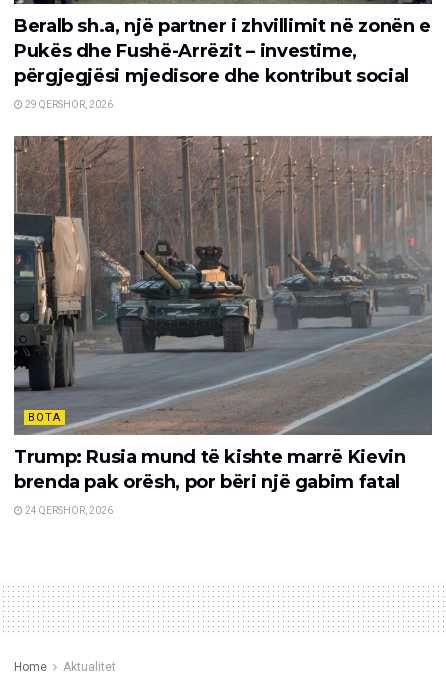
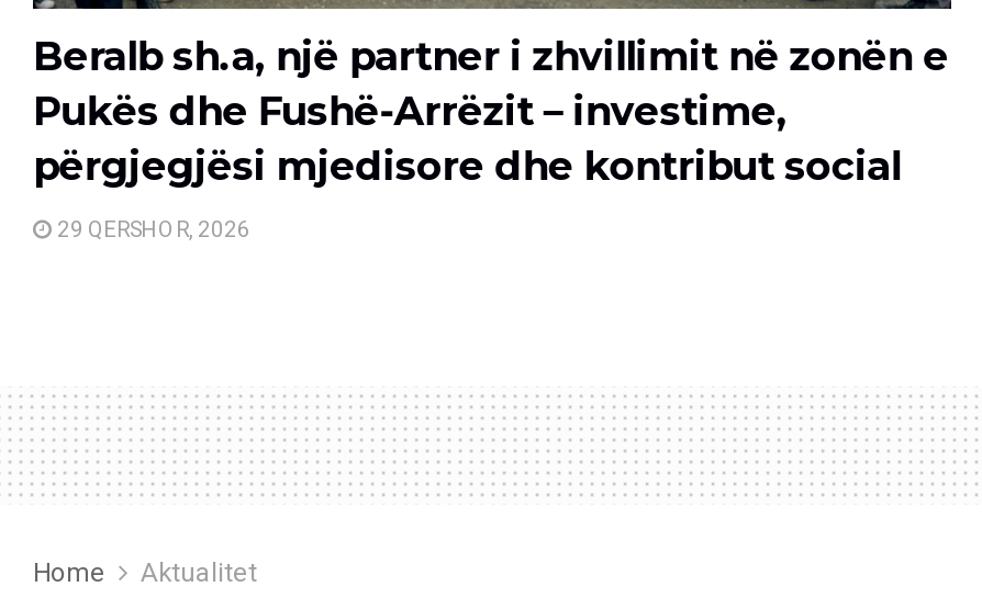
- [image]
- BOTA
- Trump: Rusia mund të kishte marrë Kievin
- brenda pak orësh, por bëri një gabim fatal
- 24 QERSHOR, 2026
